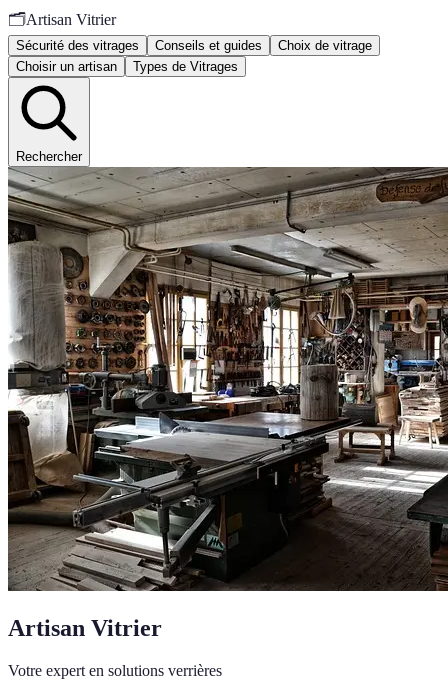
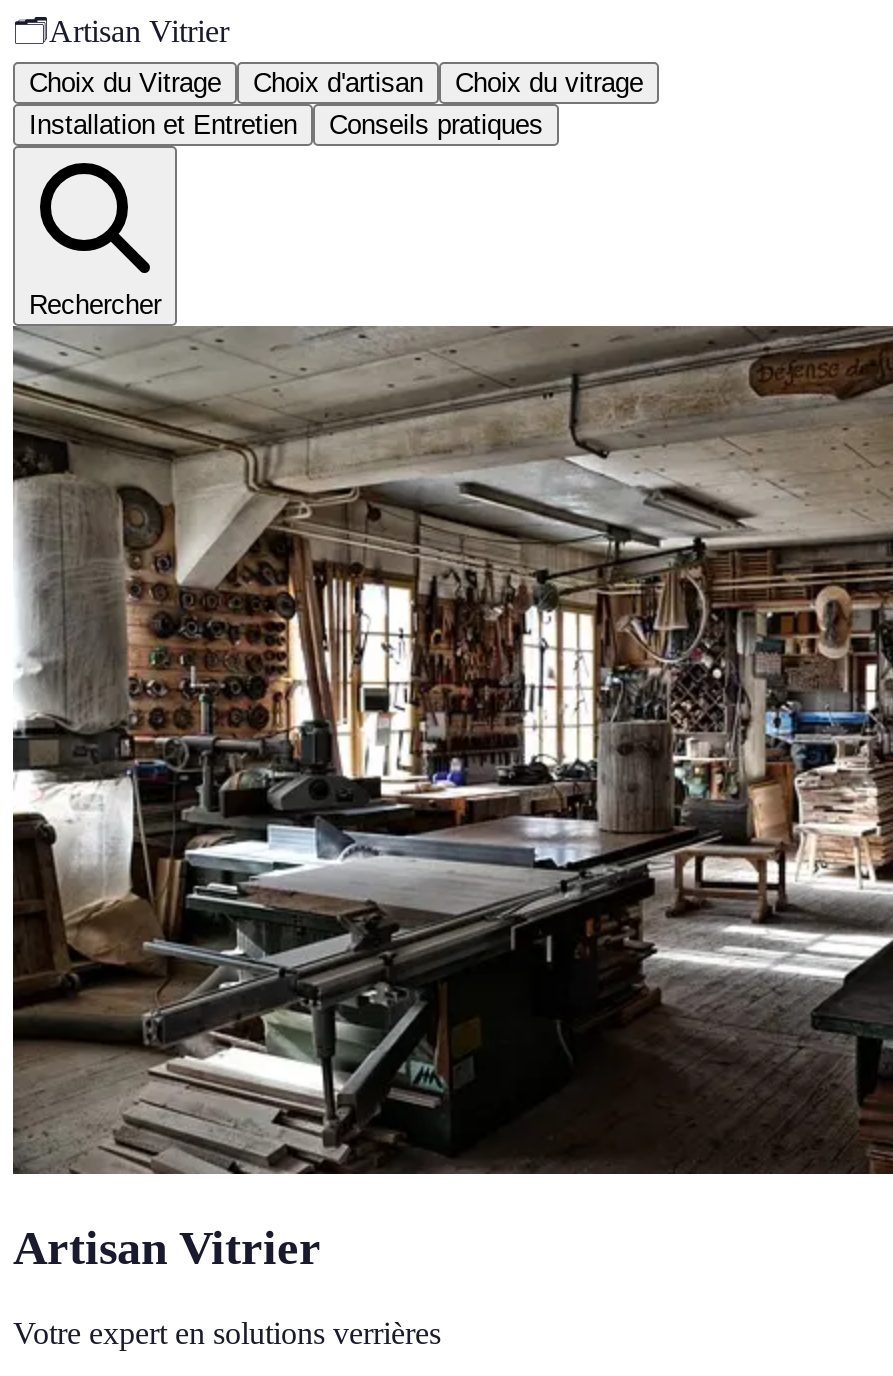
- Sécurité des vitrages
- Conseils et guides
- Choix de vitrage
- Choisir un artisan
- Types de Vitrages
+ Choix du Vitrage
+ Choix d'artisan
+ Choix du vitrage
+ Installation et Entretien
+ Conseils pratiques
